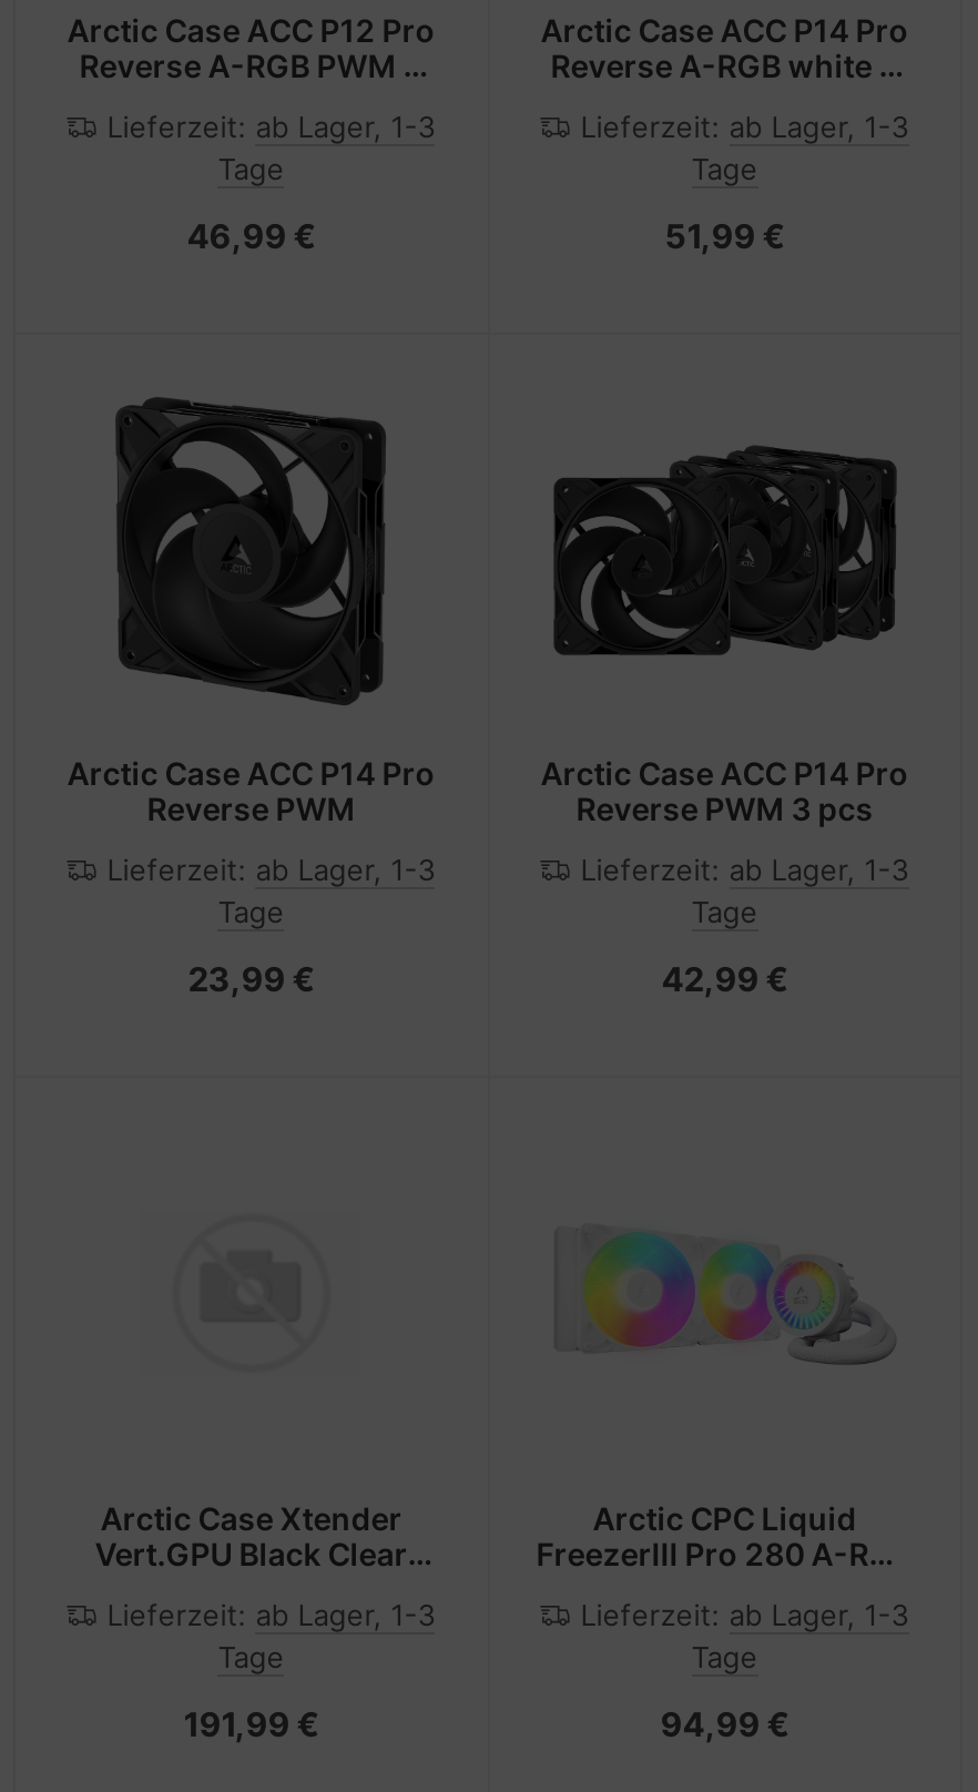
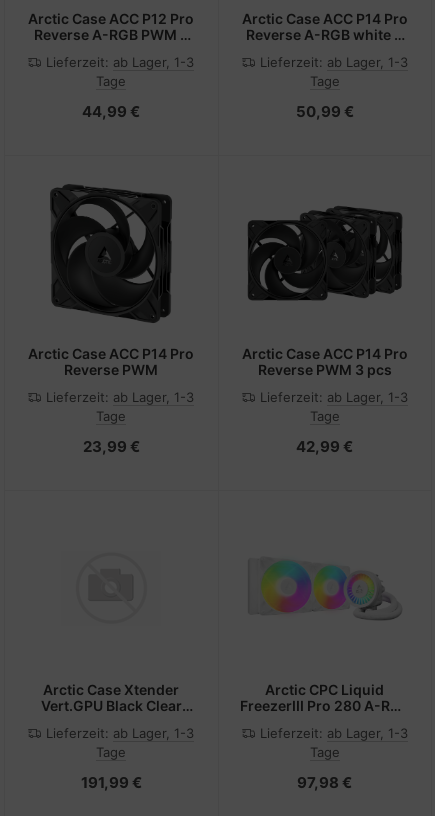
- 46,99 €
+ 44,99 €

- 51,99 €
+ 50,99 €

- 94,99 €
+ 97,98 €
